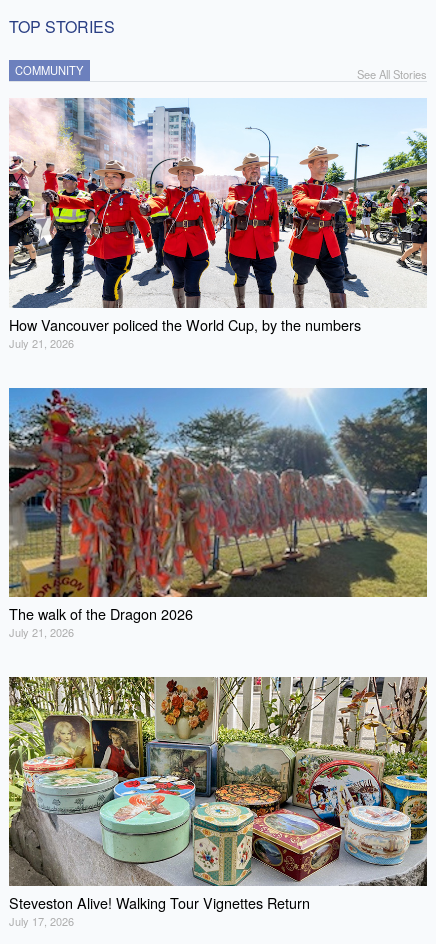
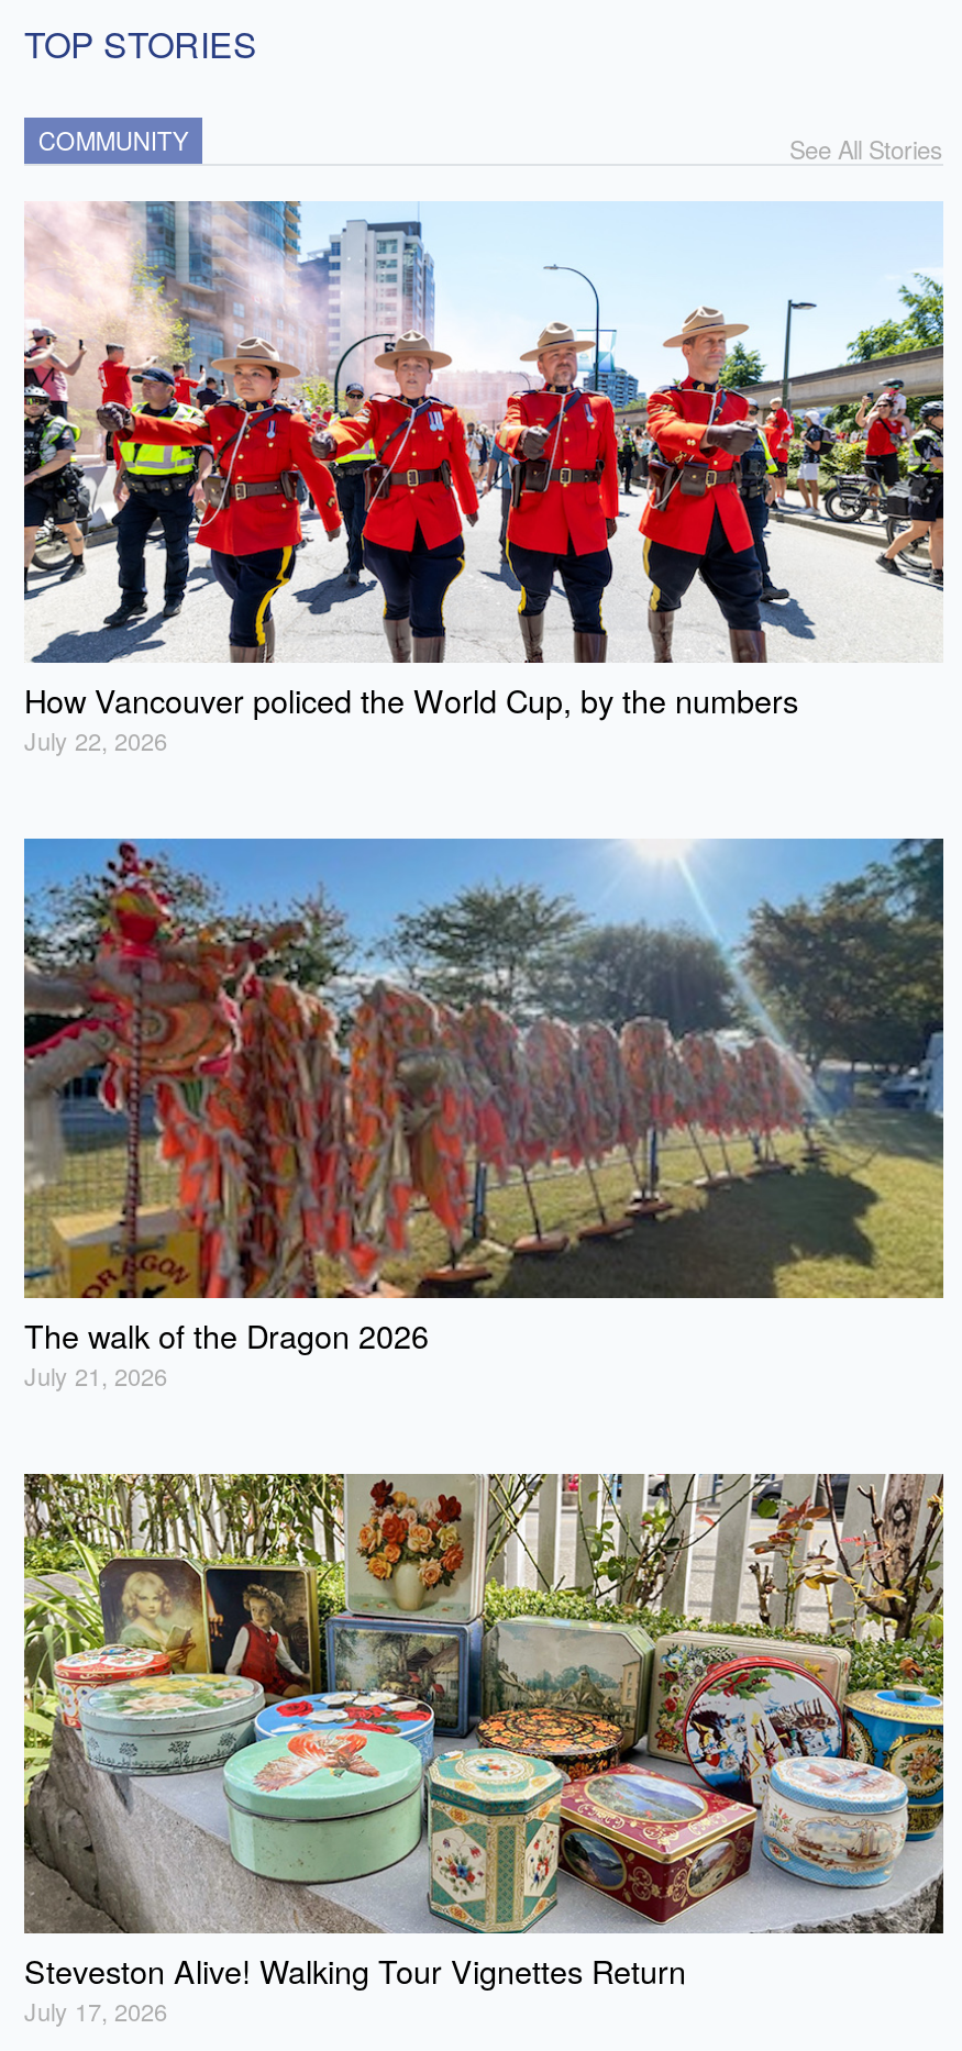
- July 21, 2026
+ July 22, 2026
